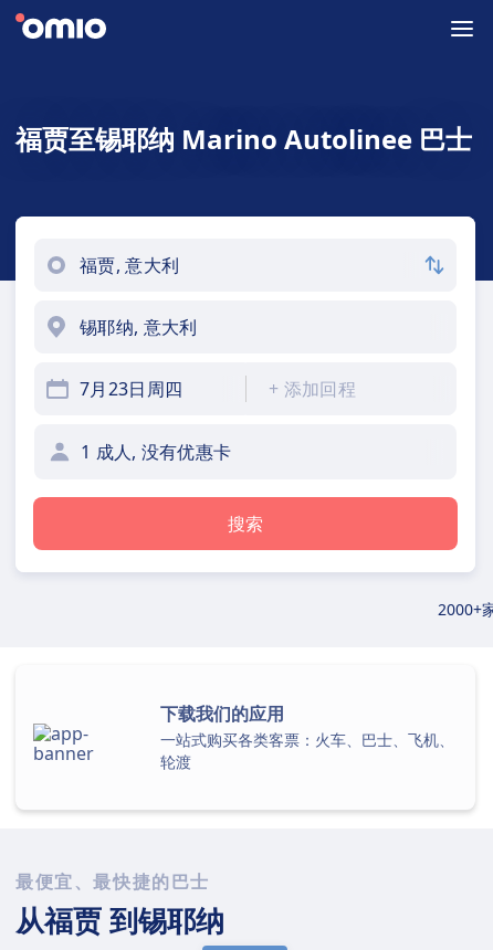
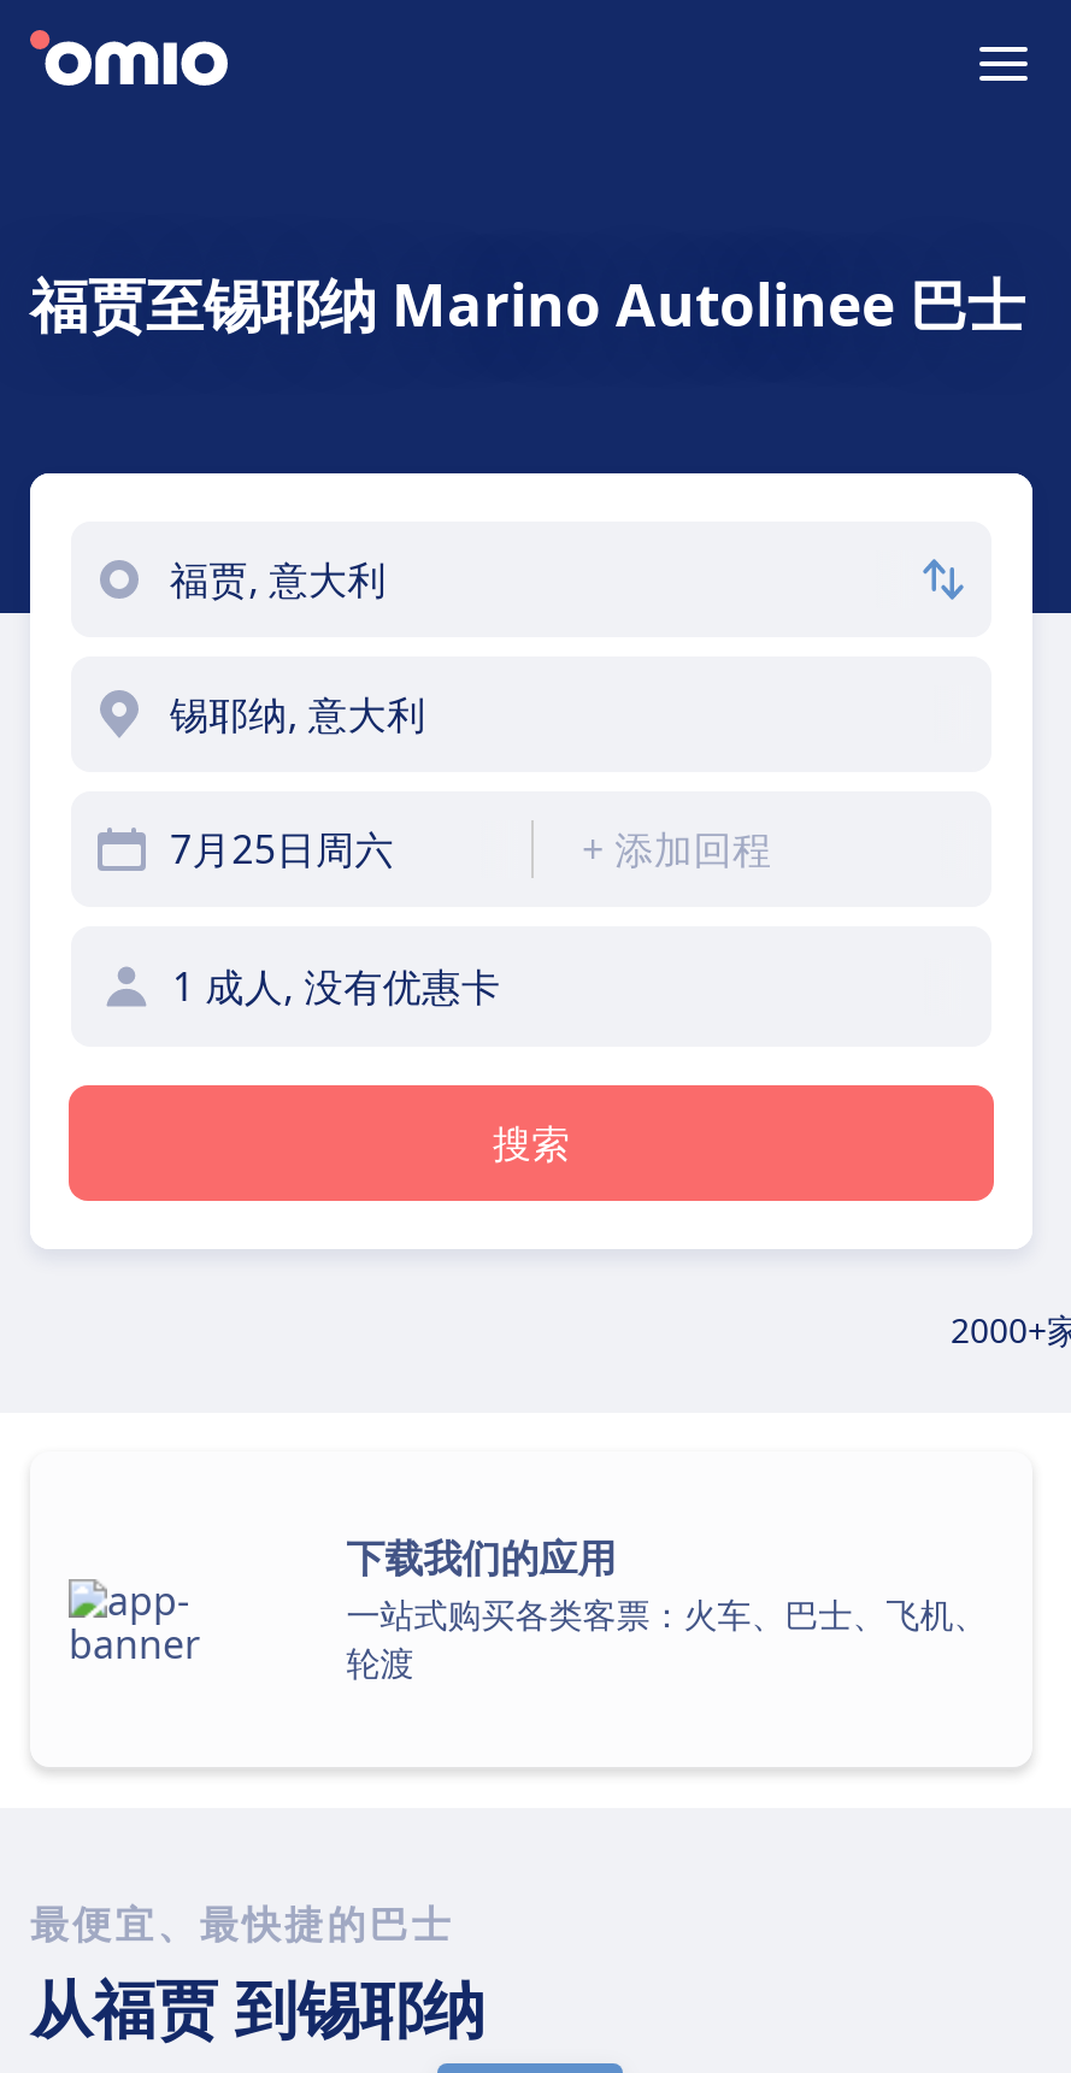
- 7月23日周四
+ 7月25日周六
